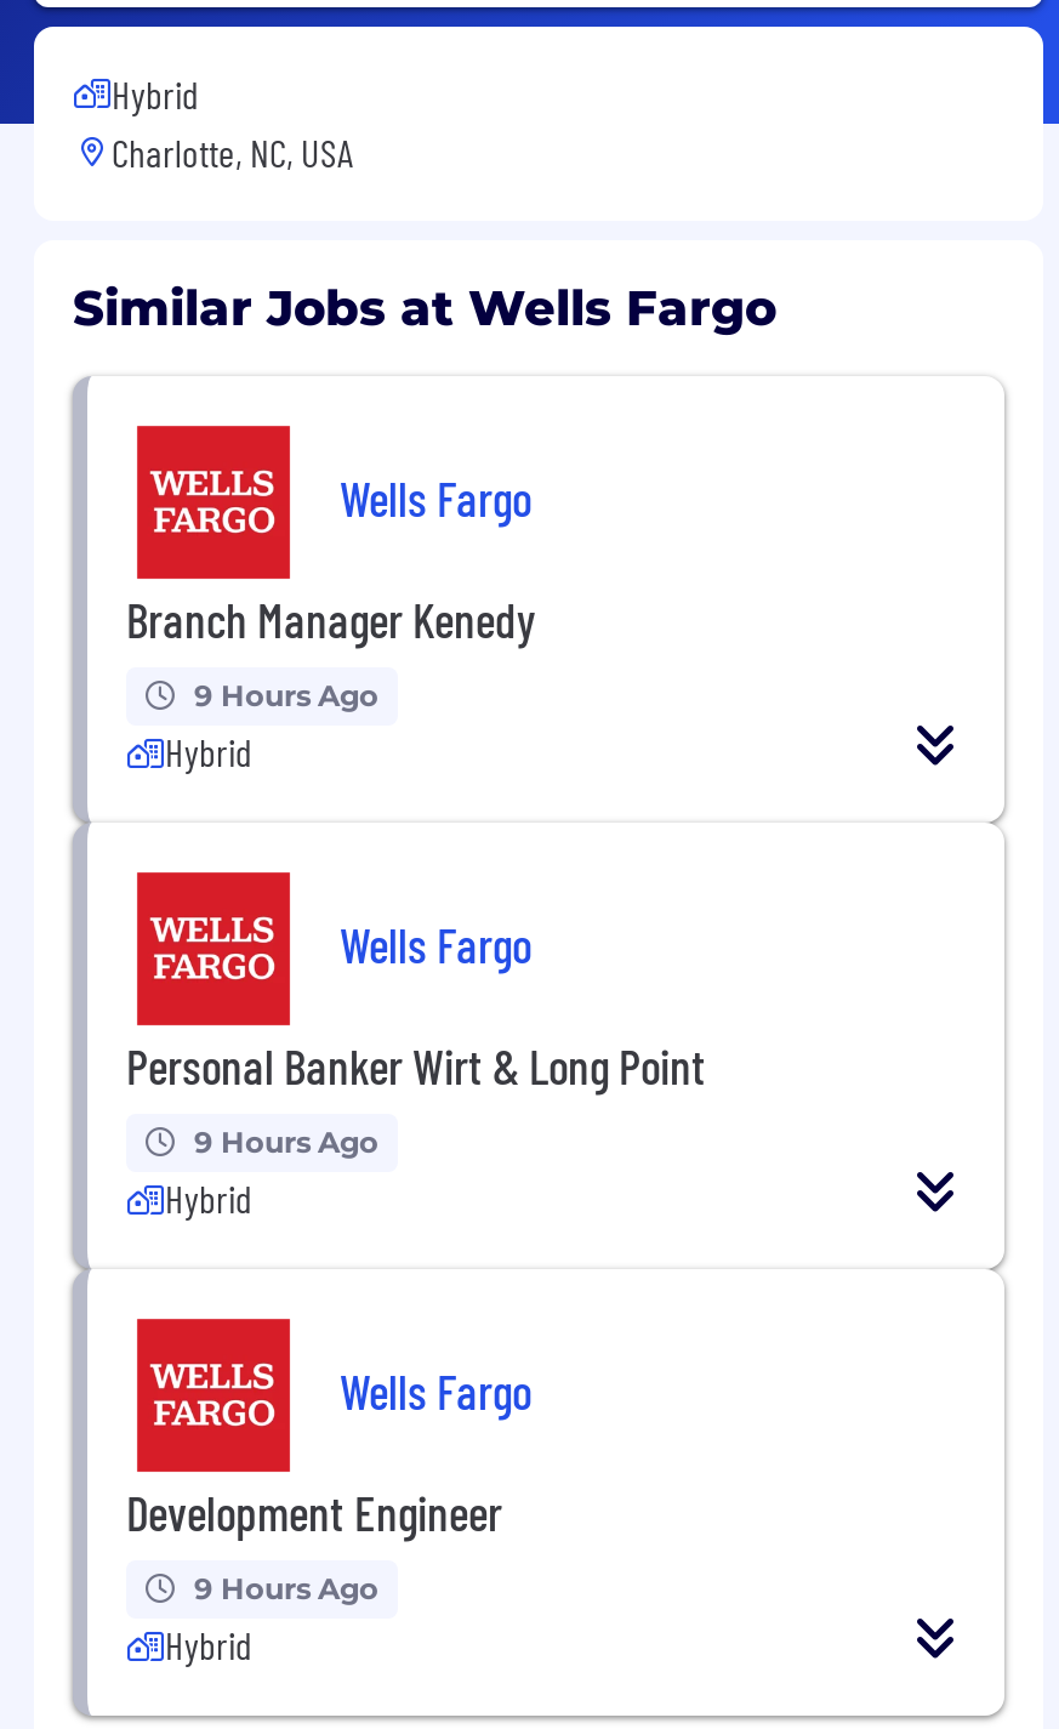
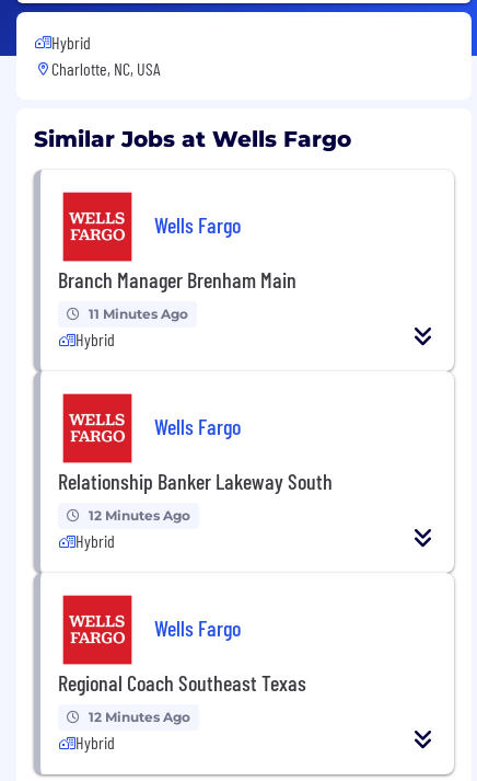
- Branch Manager Kenedy
+ Branch Manager Brenham Main

- 9 Hours Ago
+ 11 Minutes Ago

- Personal Banker Wirt & Long Point
+ Relationship Banker Lakeway South

- 9 Hours Ago
+ 12 Minutes Ago

- Development Engineer
+ Regional Coach Southeast Texas

- 9 Hours Ago
+ 12 Minutes Ago
